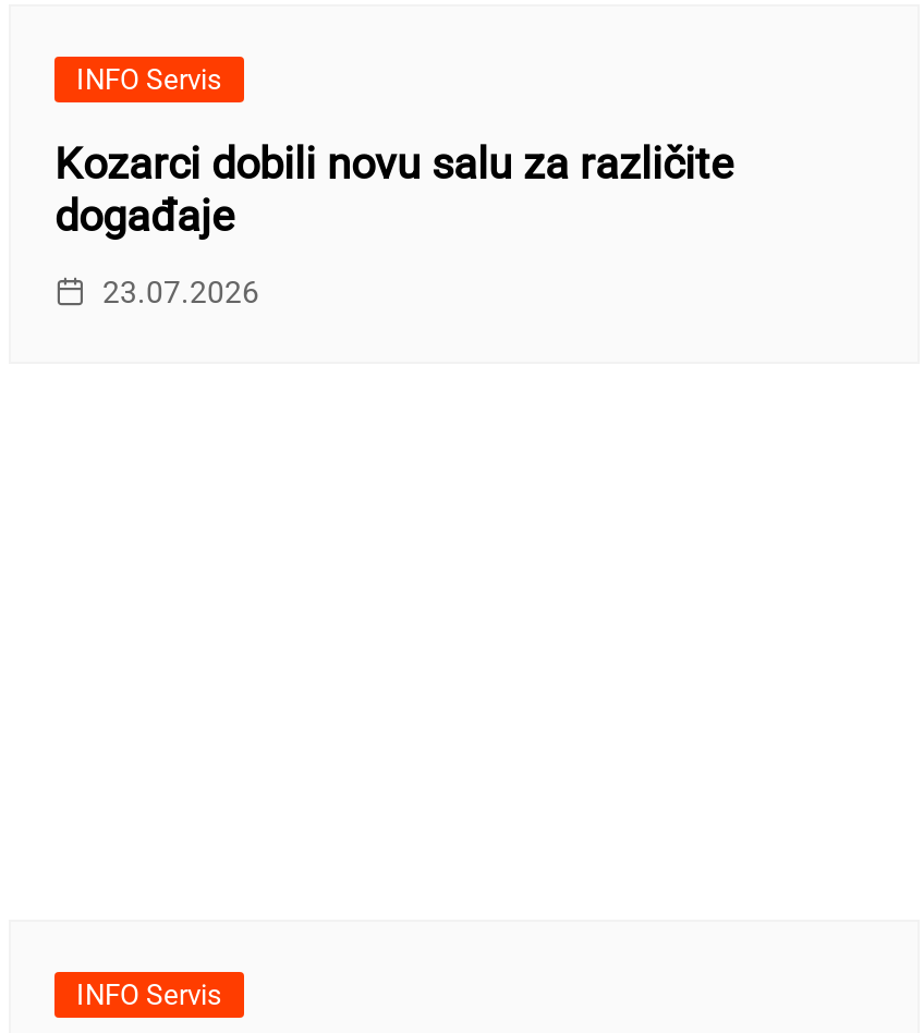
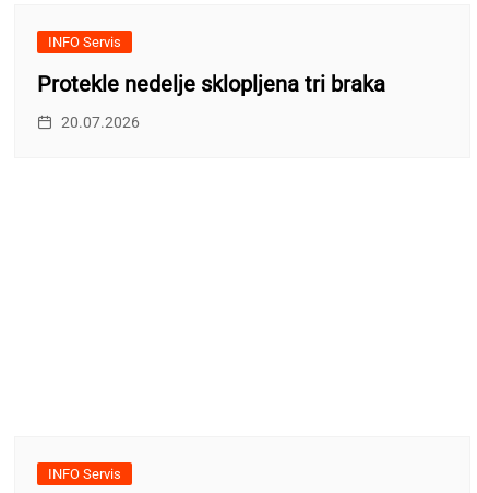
- Kozarci dobili novu salu za različite
- događaje
+ Protekle nedelje sklopljena tri braka

- 23.07.2026
+ 20.07.2026
